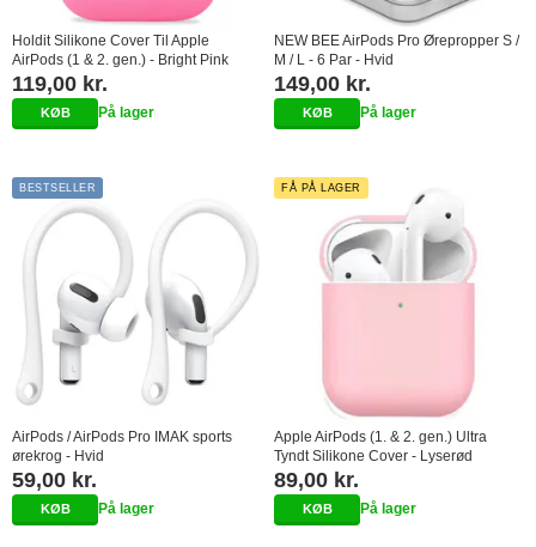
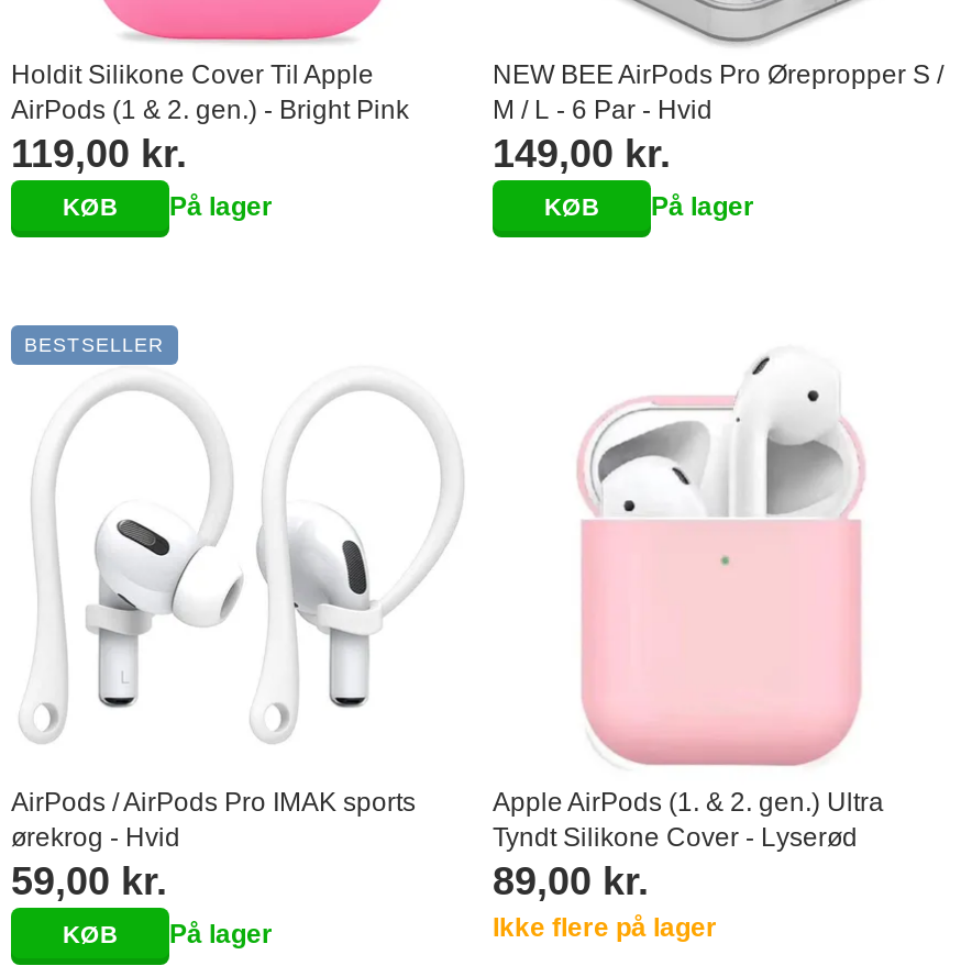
- FÅ PÅ LAGER

- På lager
+ Ikke flere på lager
